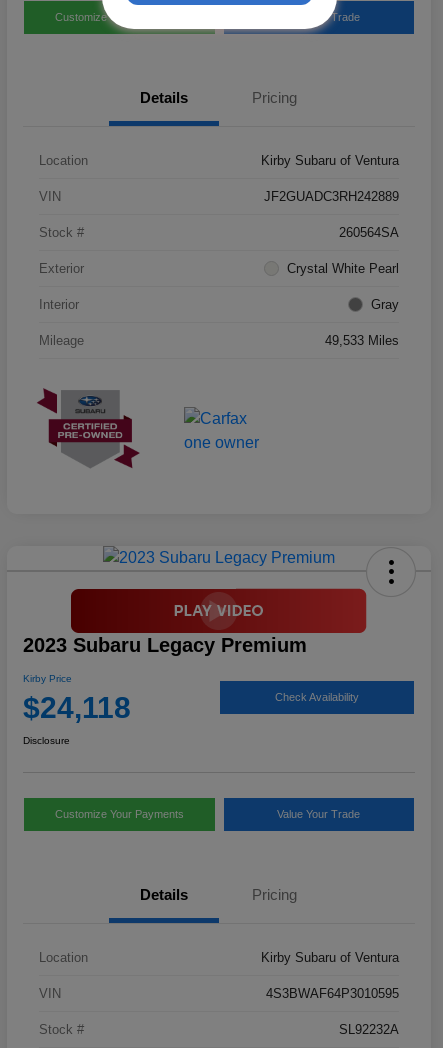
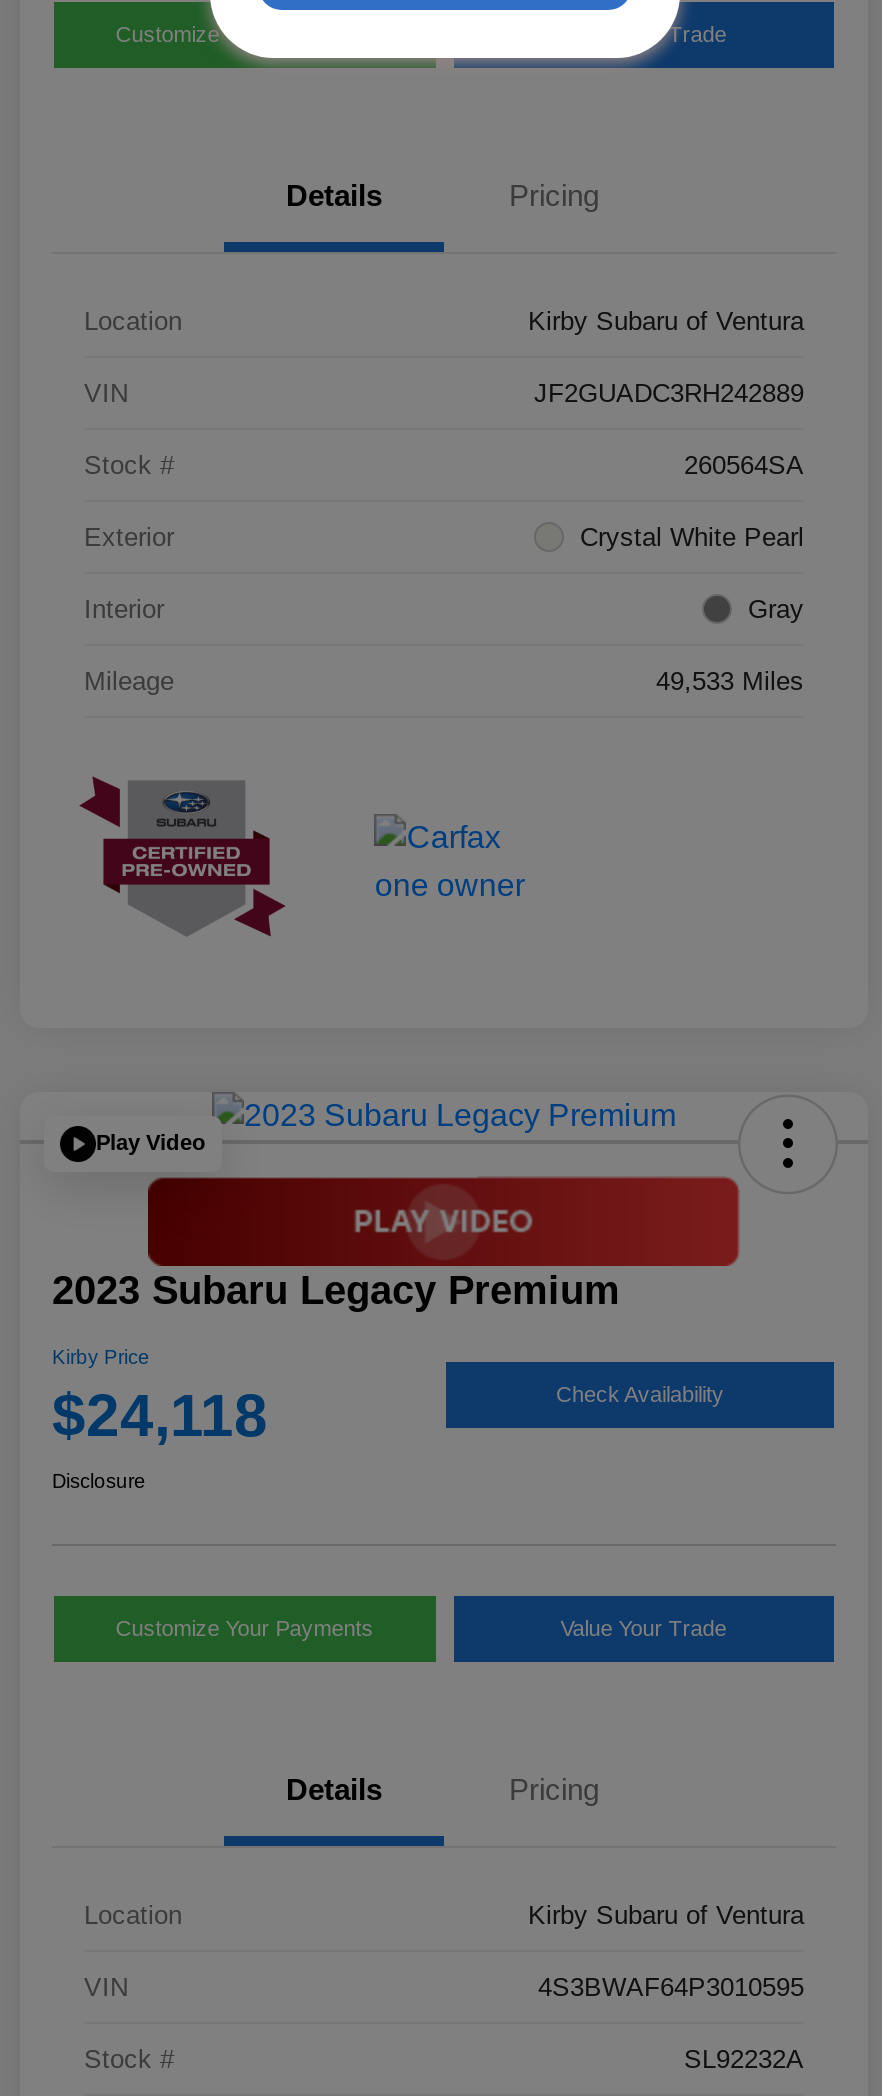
+ Play Video
